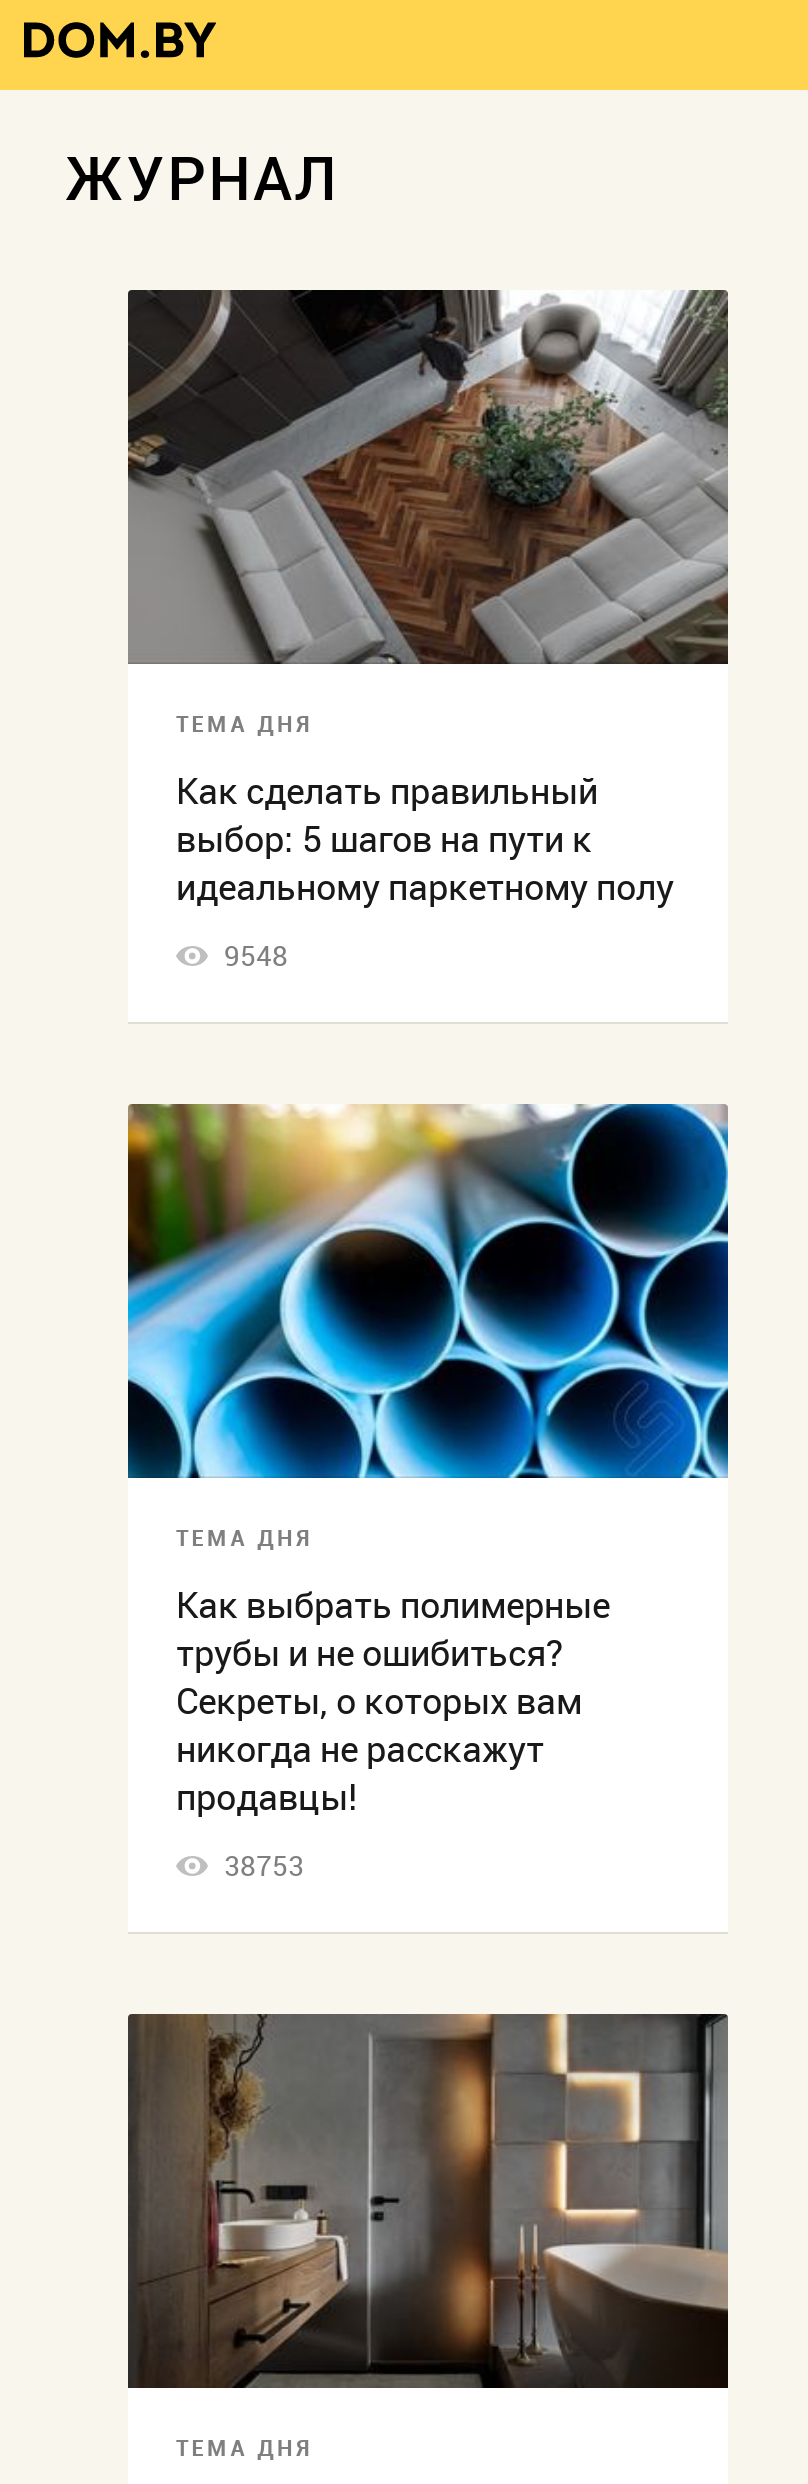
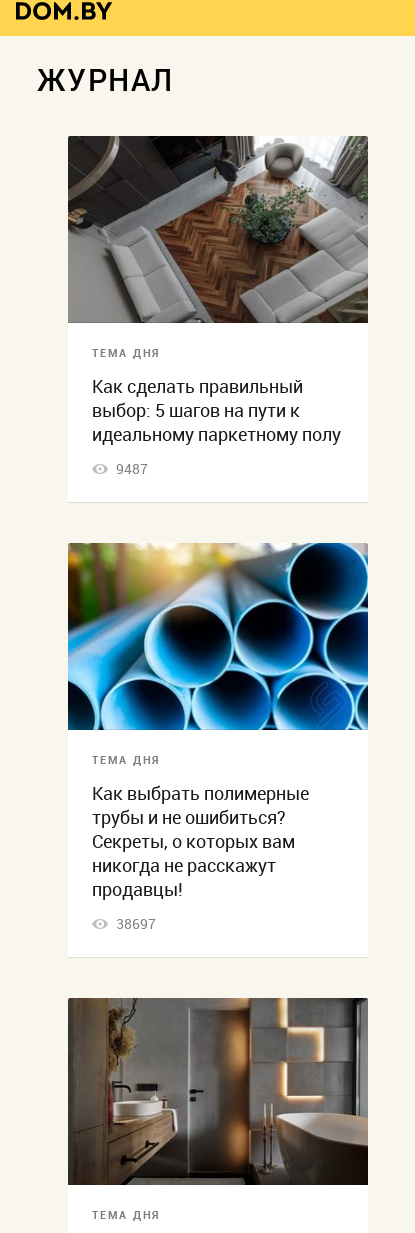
- 9548
+ 9487

- 38753
+ 38697
